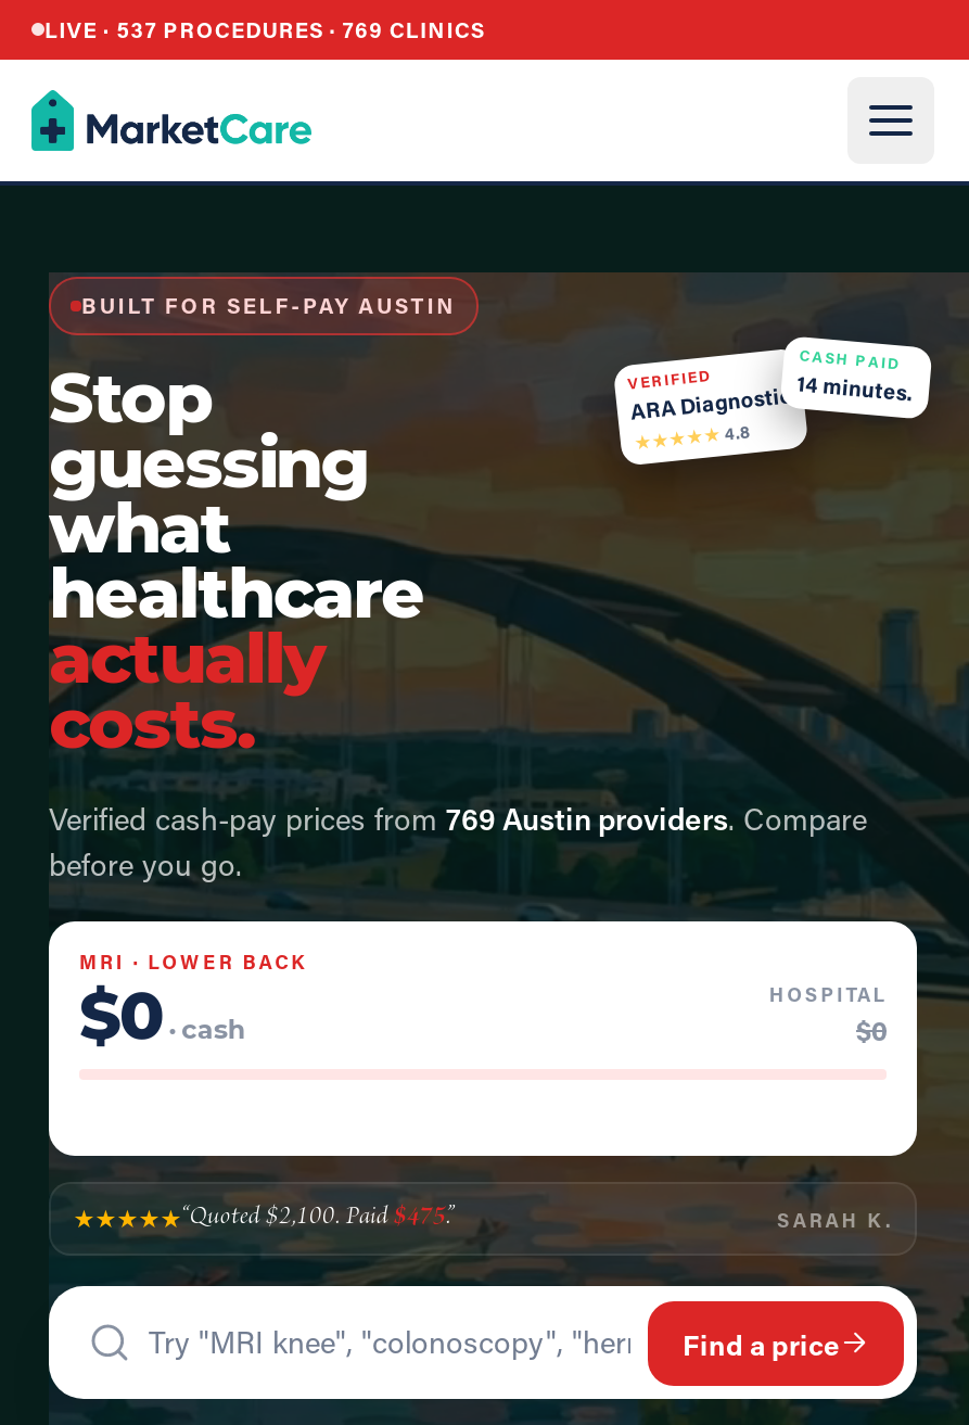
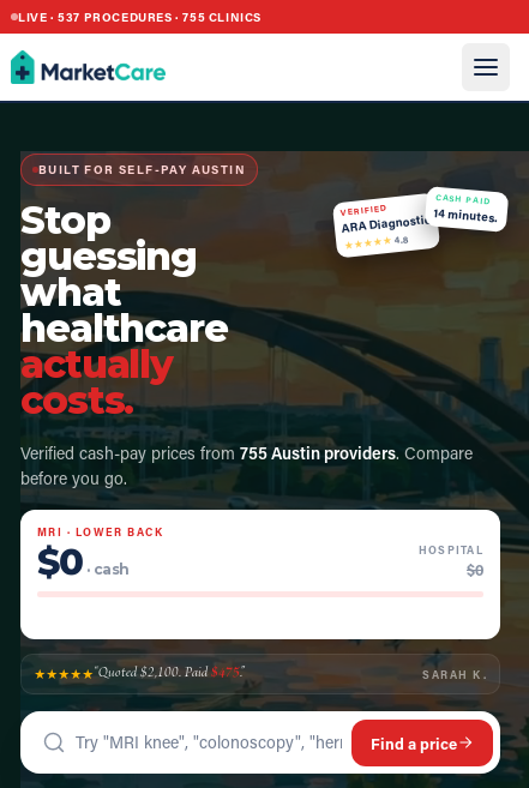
- LIVE · 537 PROCEDURES · 769 CLINICS
+ LIVE · 537 PROCEDURES · 755 CLINICS

- Verified cash-pay prices from 769 Austin providers. Compare
+ Verified cash-pay prices from 755 Austin providers. Compare
